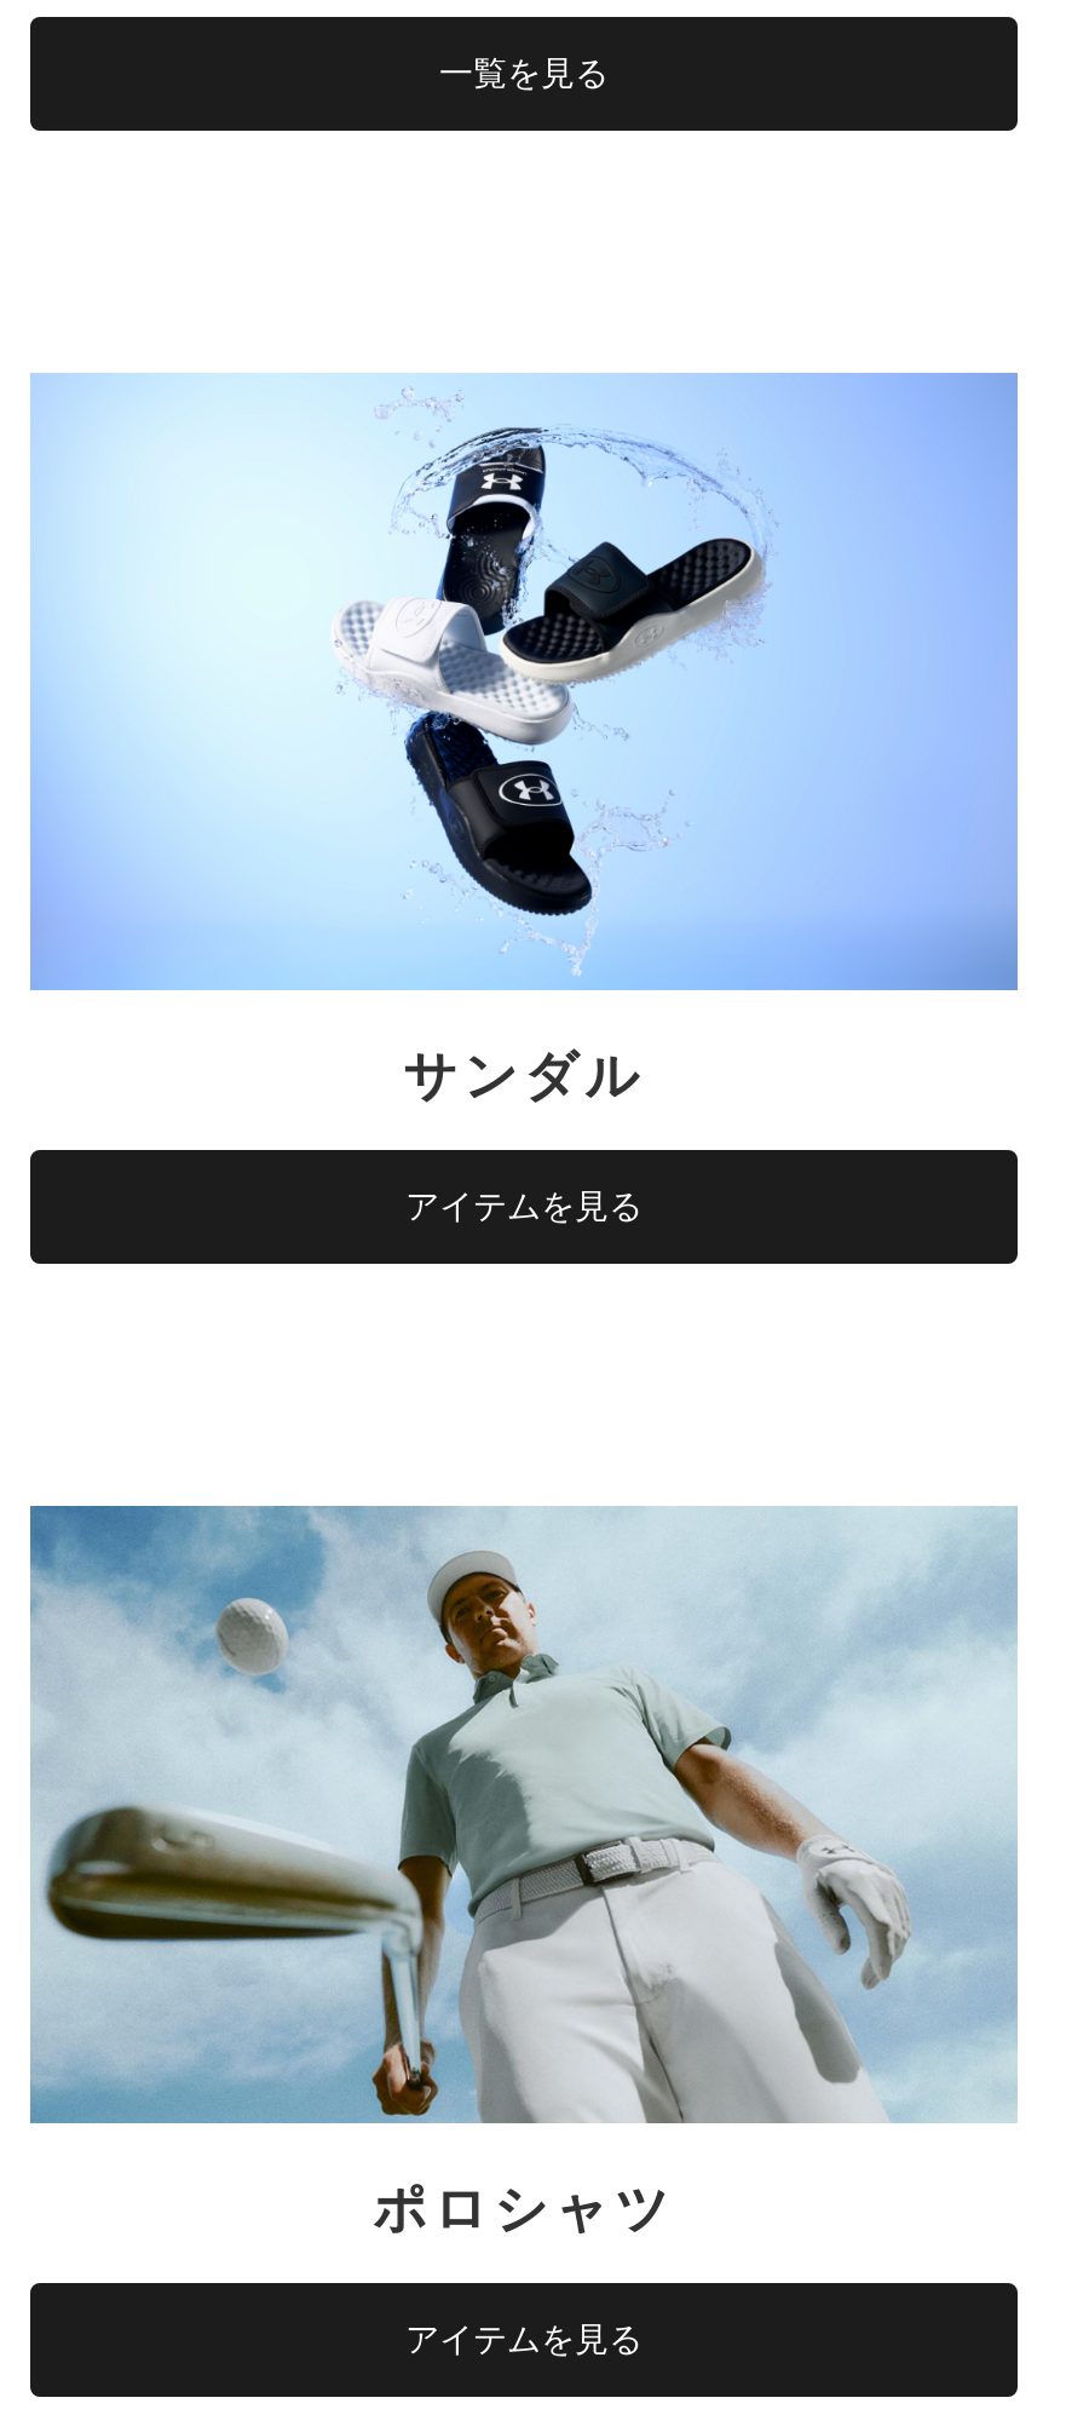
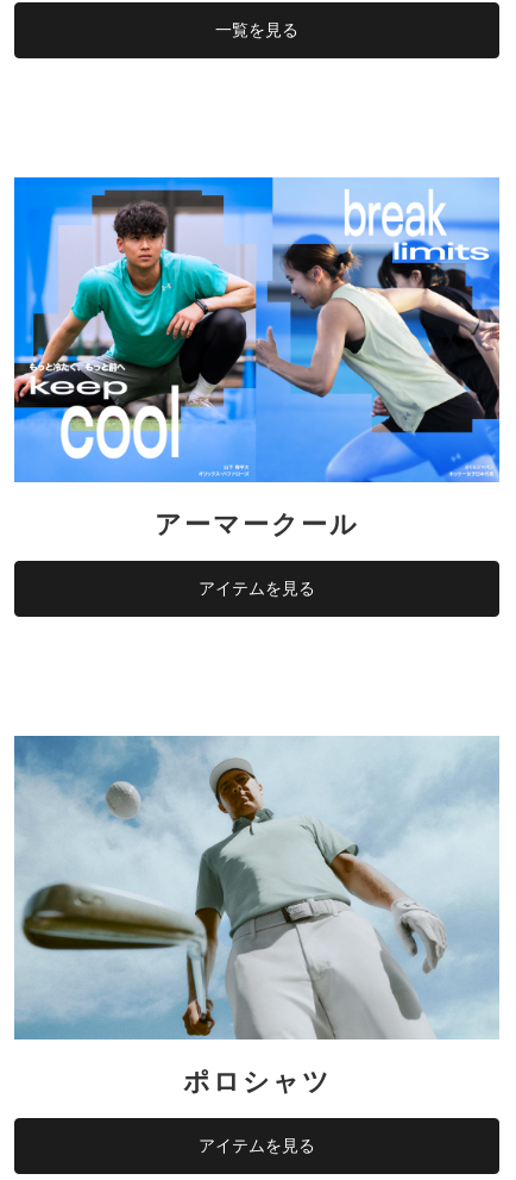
- [image]
- サンダル
+ [image]
+ アーマークール
